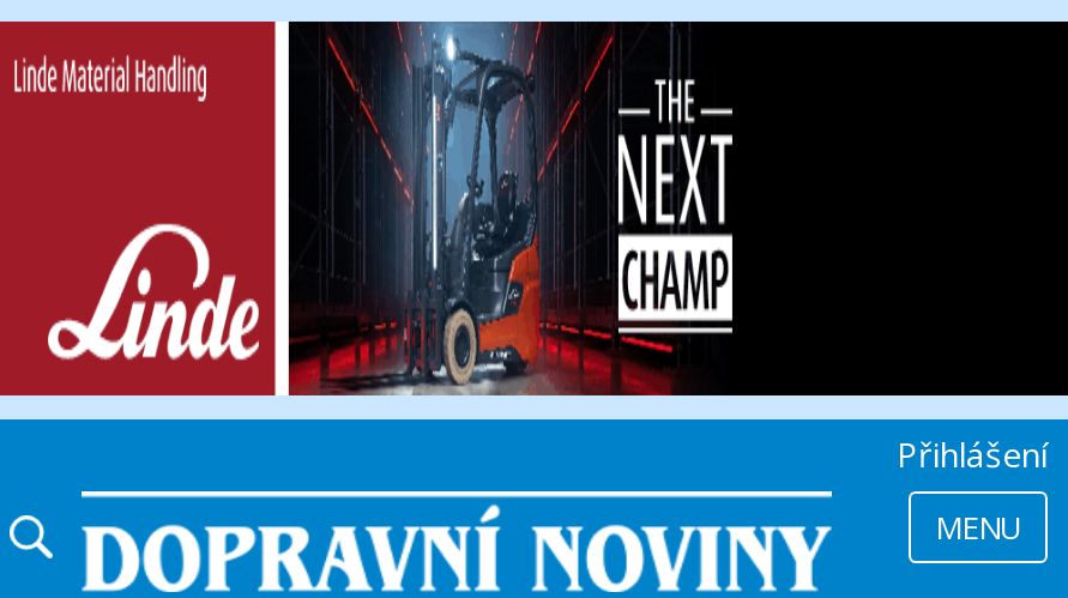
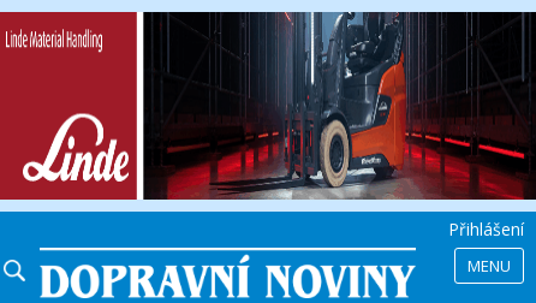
- [image]
+ [image]
